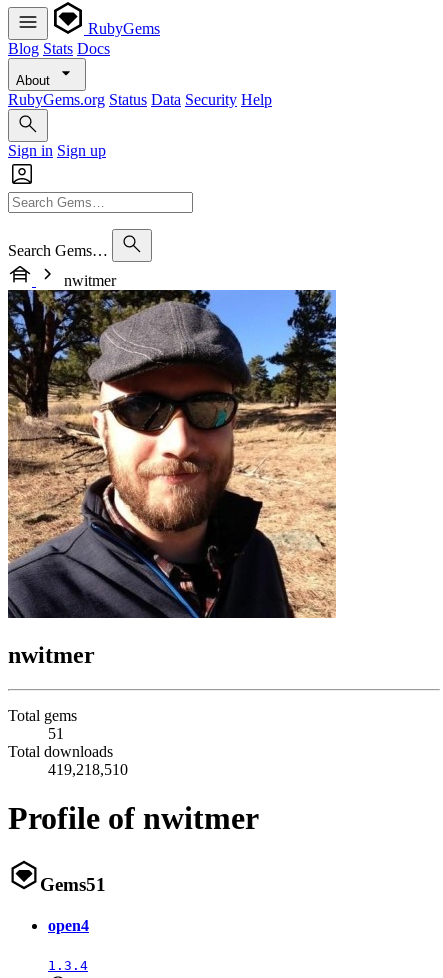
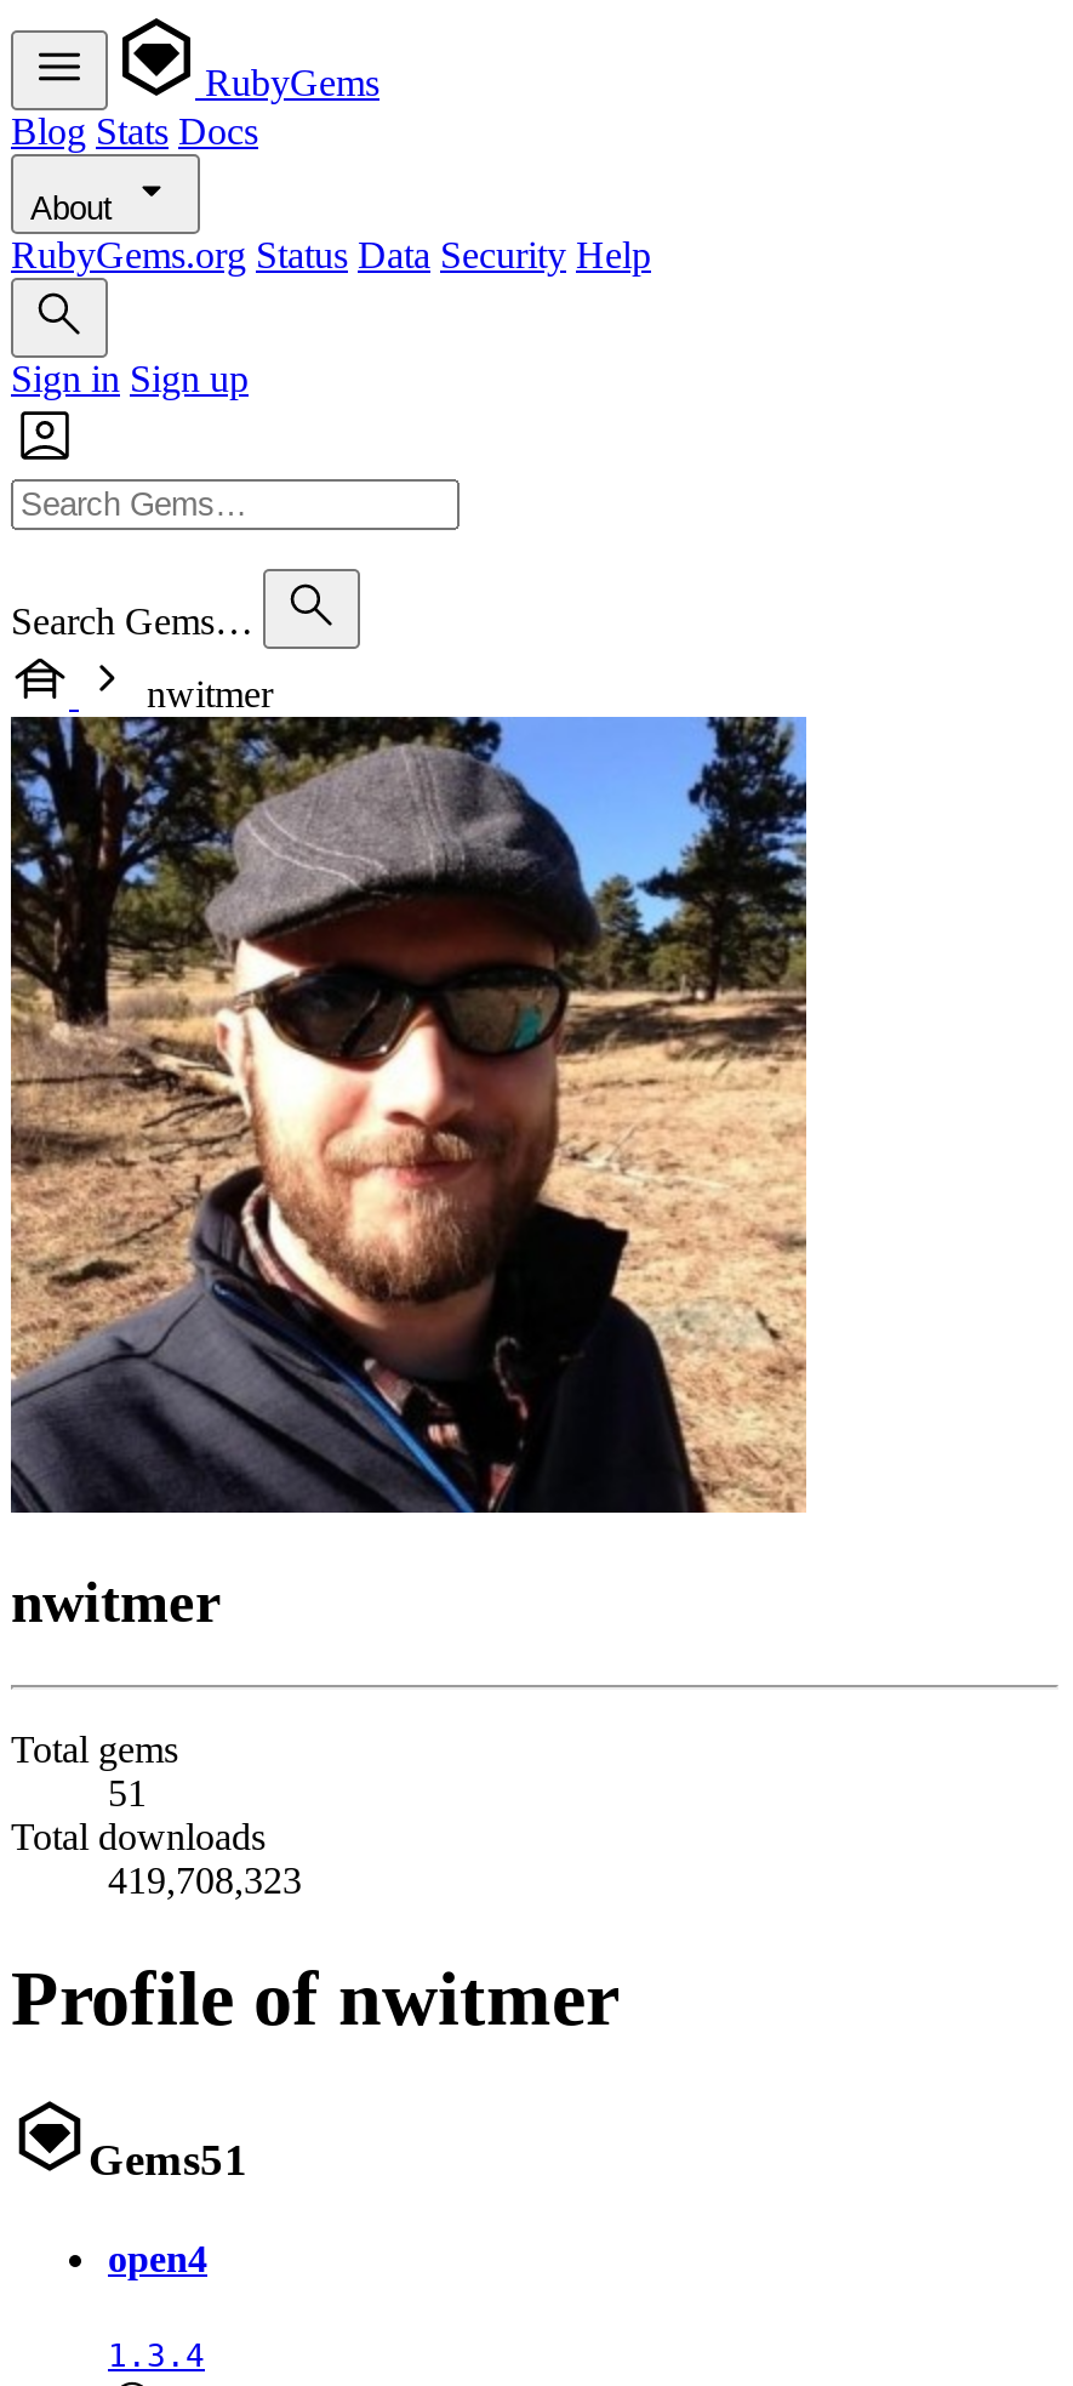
- 419,218,510
+ 419,708,323
